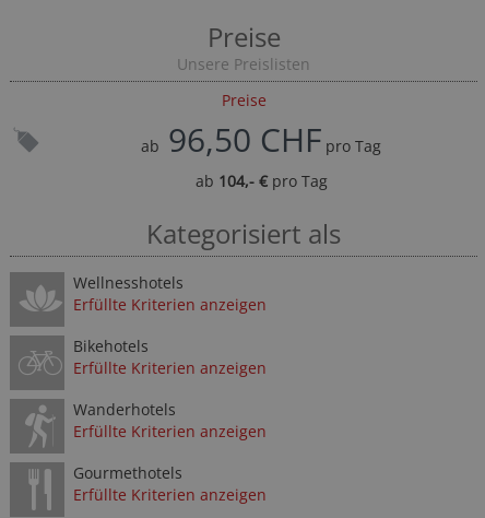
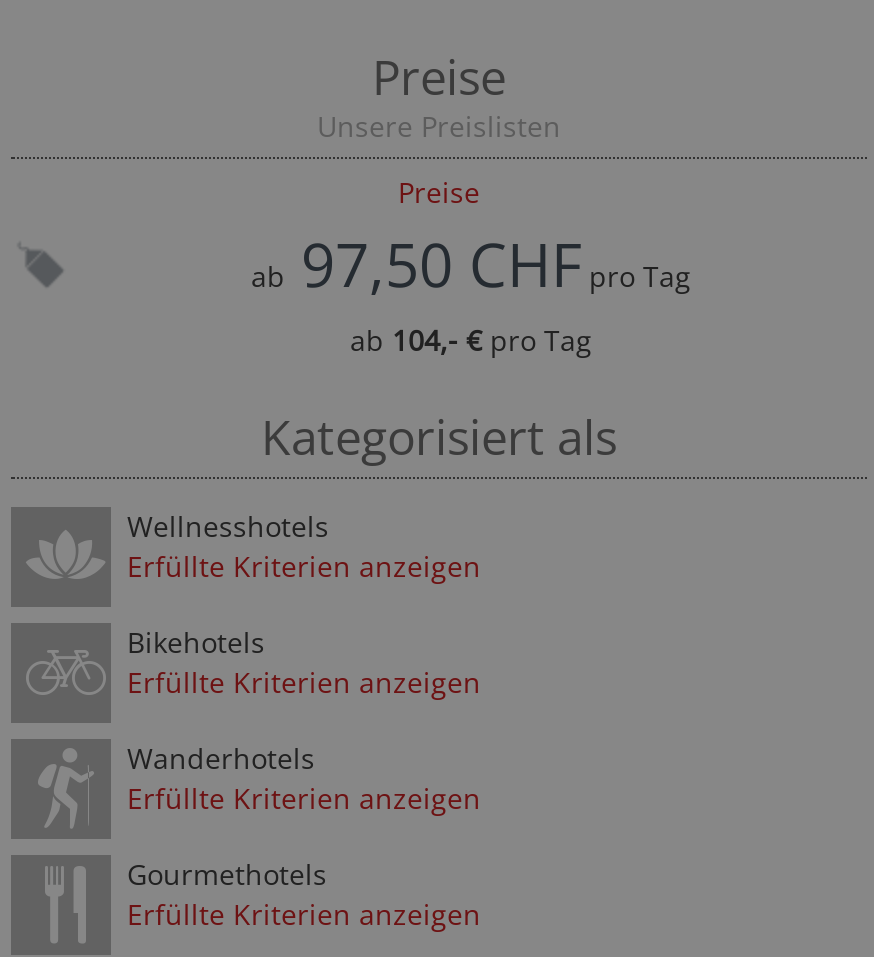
- ab 96,50 CHFpro Tag
+ ab 97,50 CHFpro Tag
